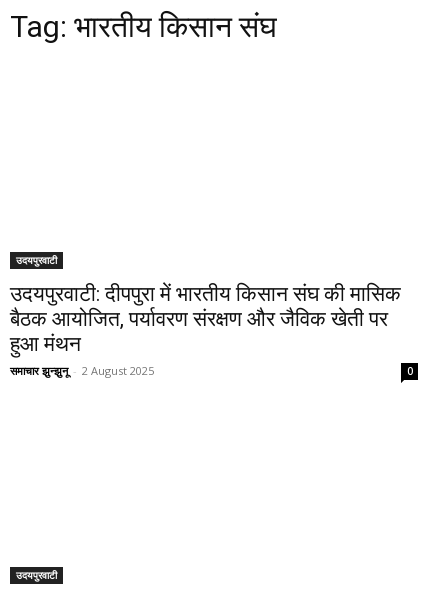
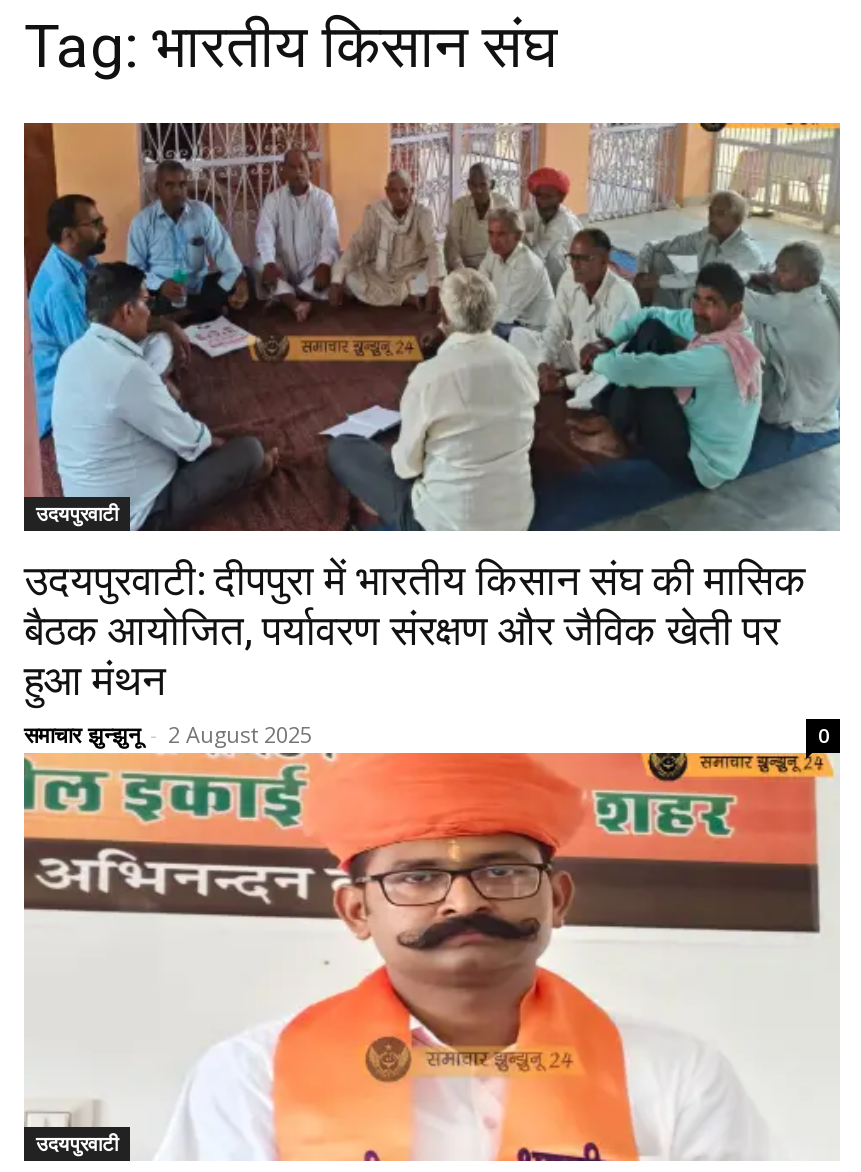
+ [image]

+ [image]
